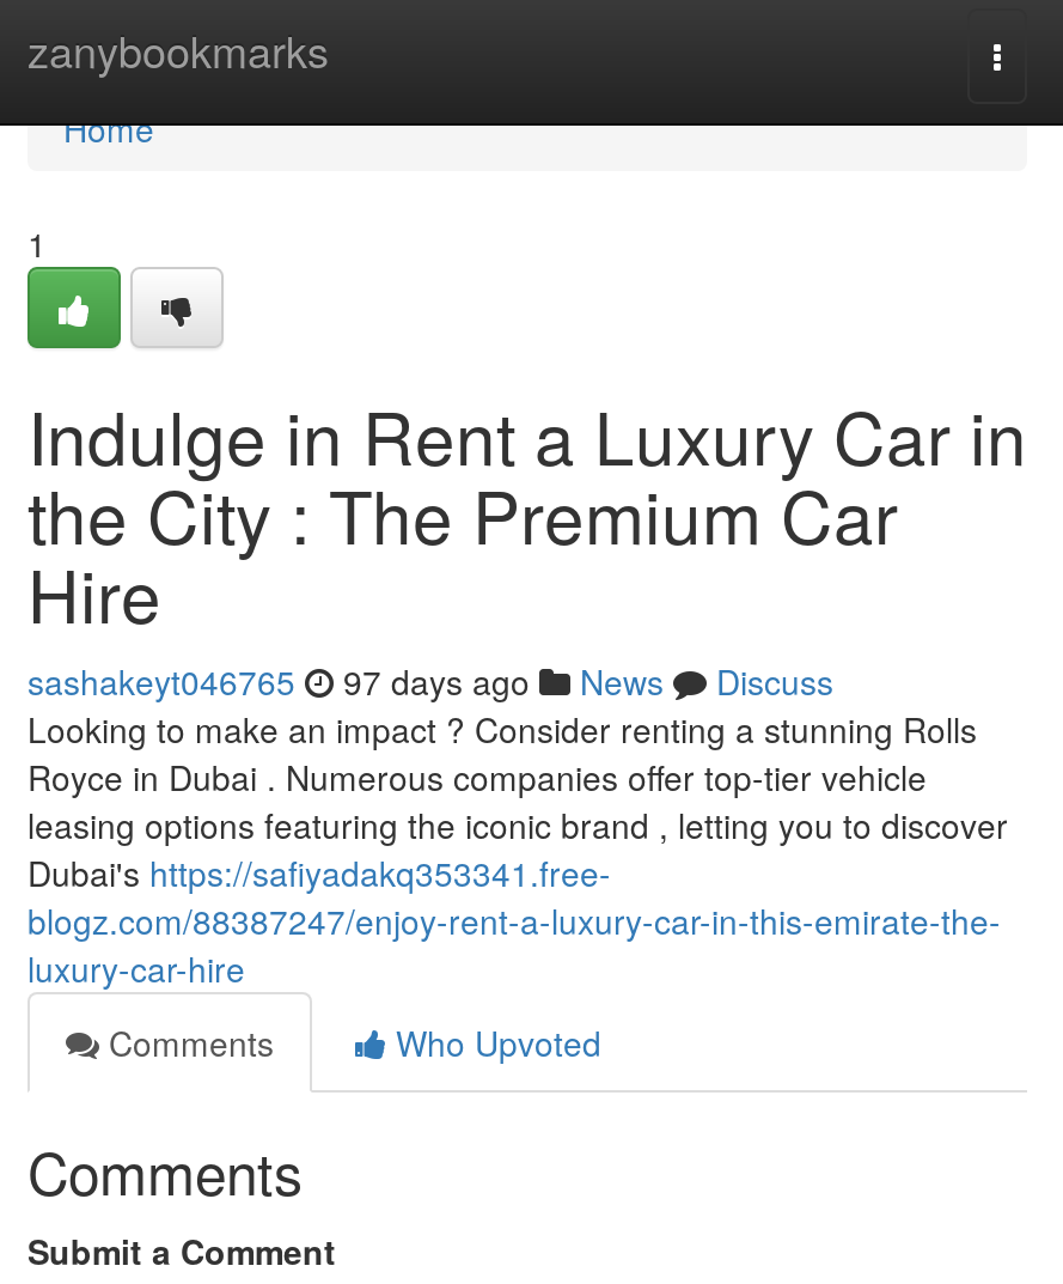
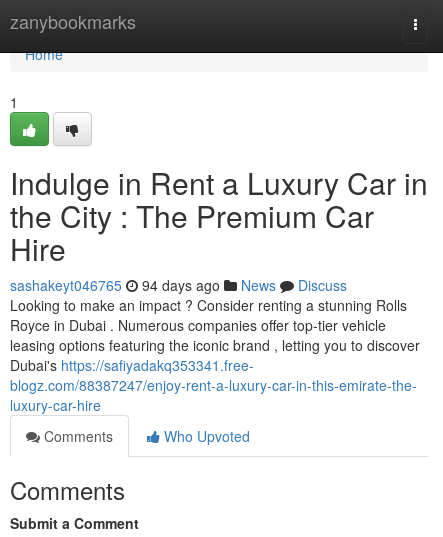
- sashakeyt046765 97 days ago News Discuss
+ sashakeyt046765 94 days ago News Discuss
